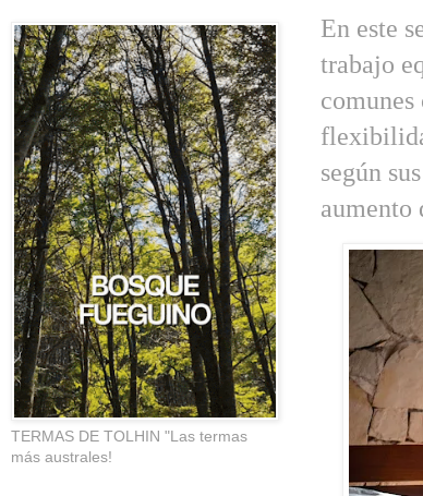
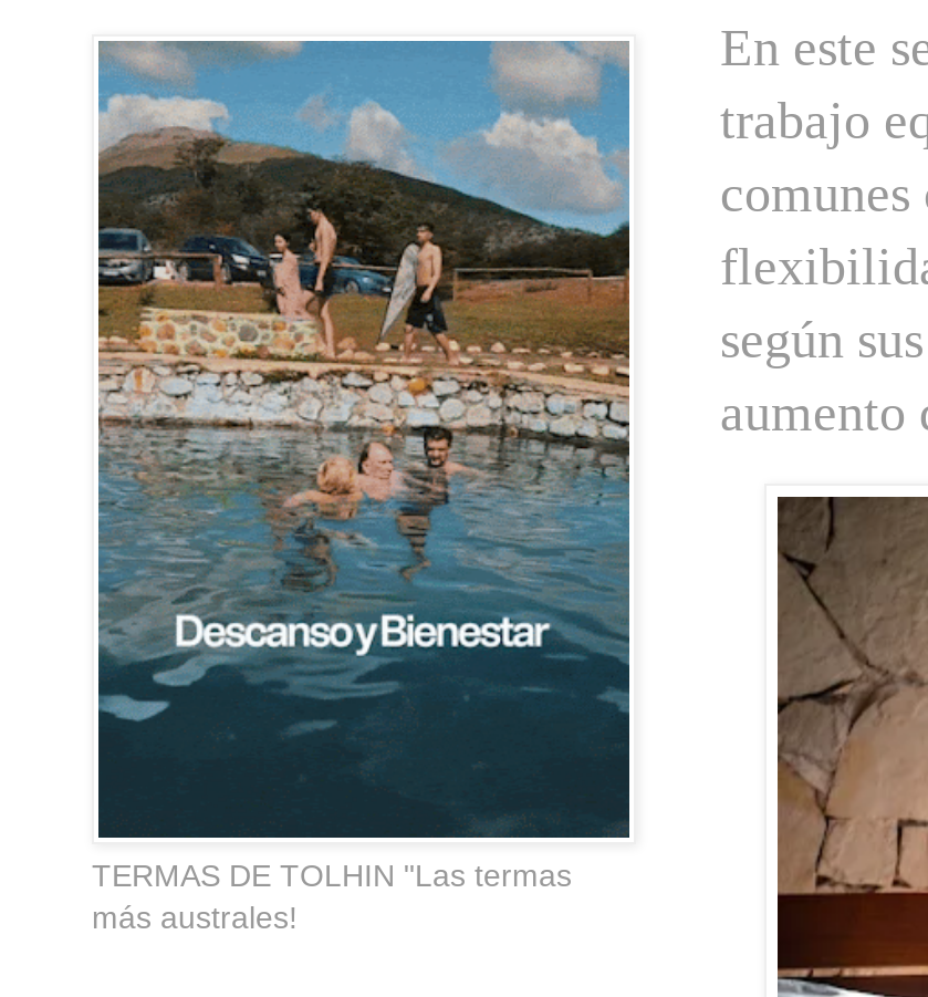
- [image]
+ [image]
